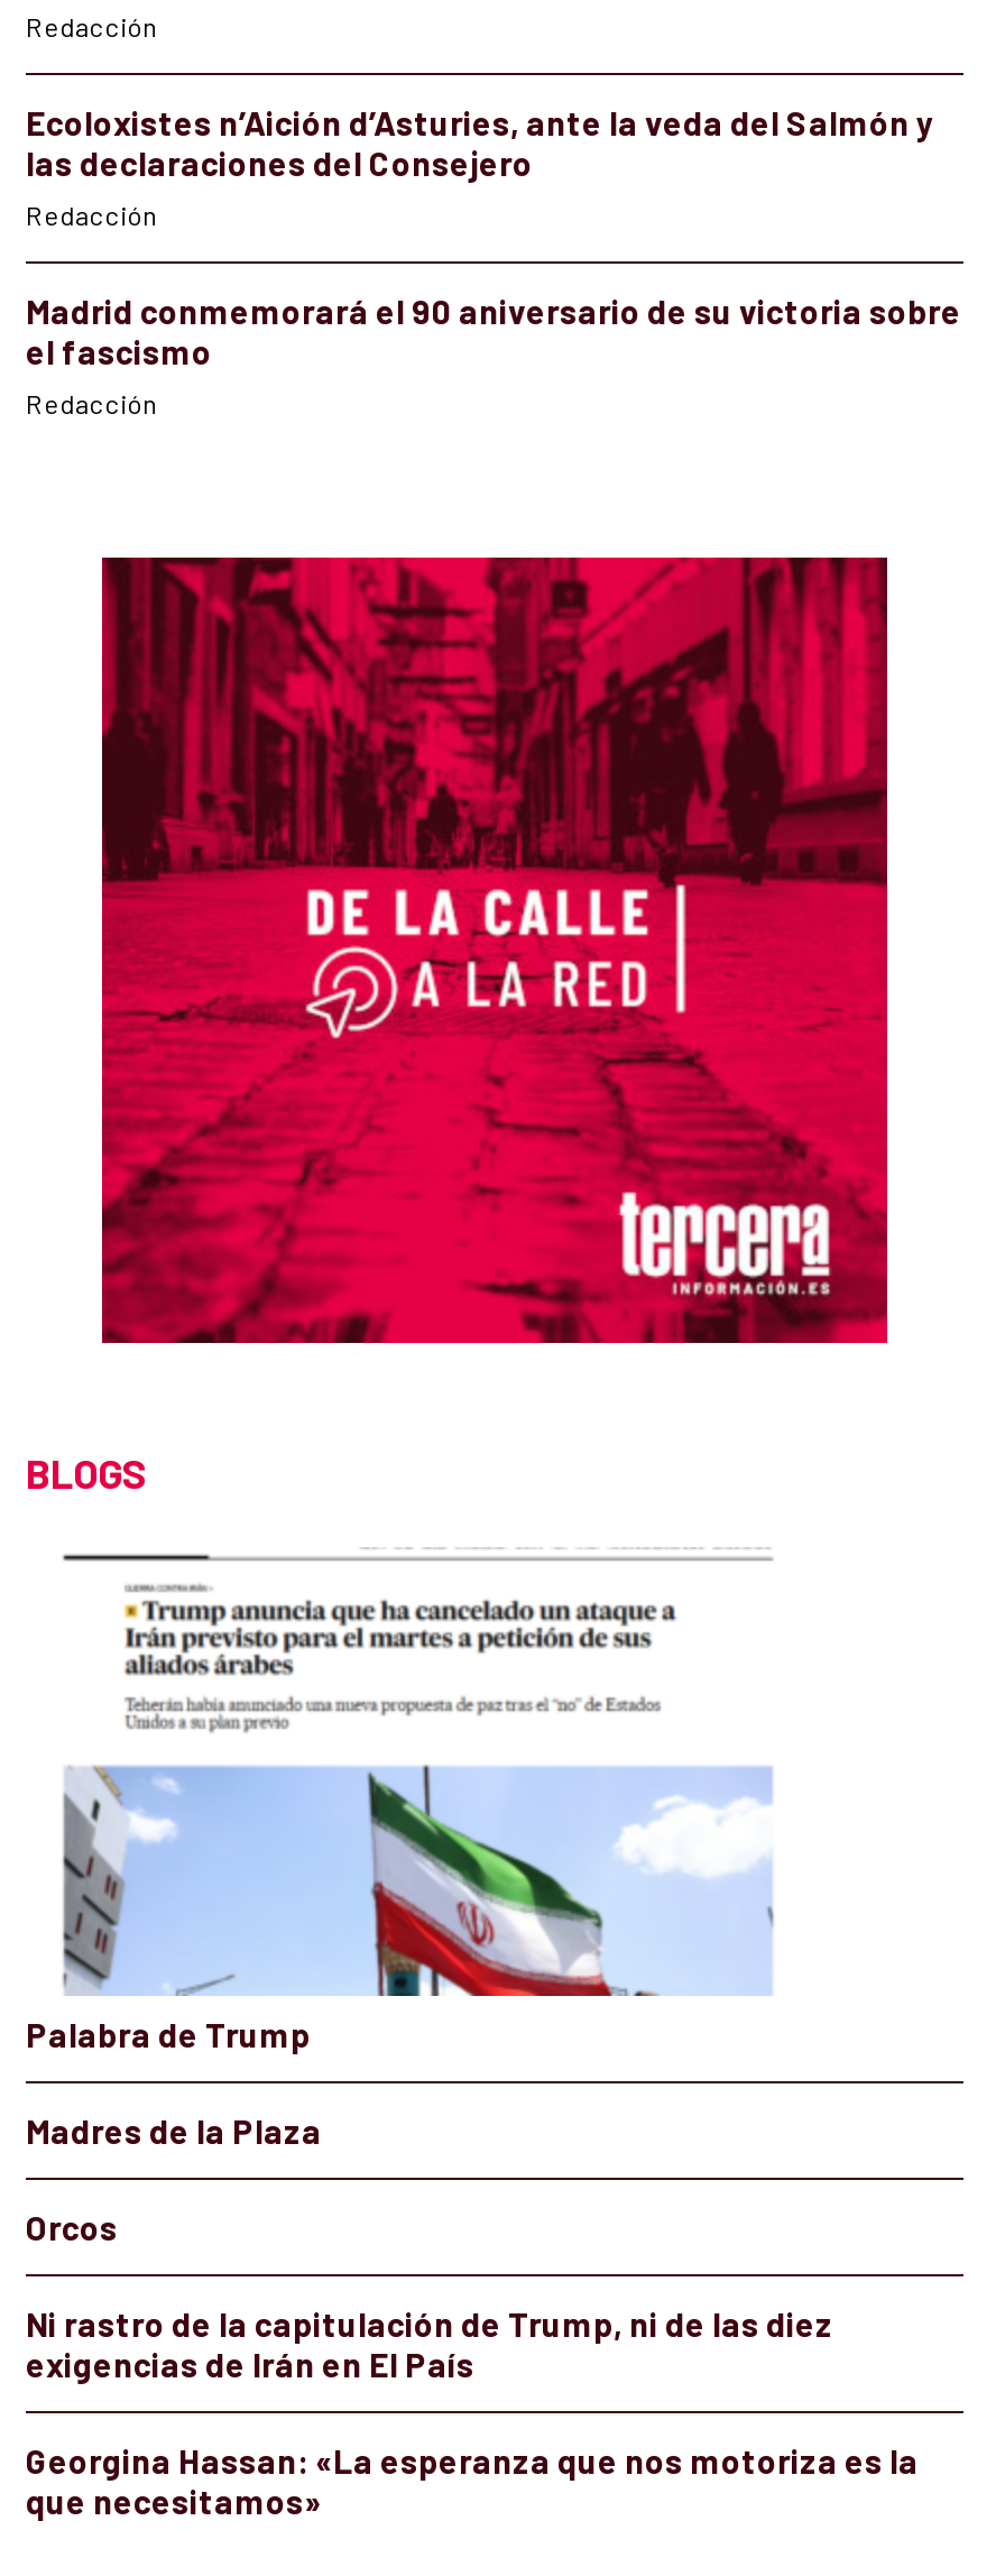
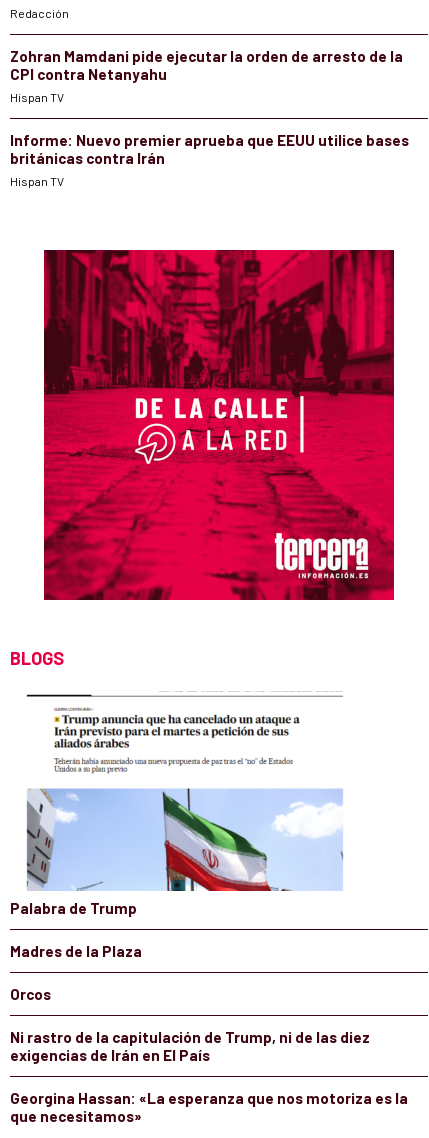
- Ecoloxistes n’Aición d’Asturies, ante la veda del Salmón y
- las declaraciones del Consejero
- Redacción
+ Zohran Mamdani pide ejecutar la orden de arresto de la
+ CPI contra Netanyahu
+ Hispan TV

- Madrid conmemorará el 90 aniversario de su victoria sobre
- el fascismo
- Redacción
+ Informe: Nuevo premier aprueba que EEUU utilice bases
+ británicas contra Irán
+ Hispan TV
